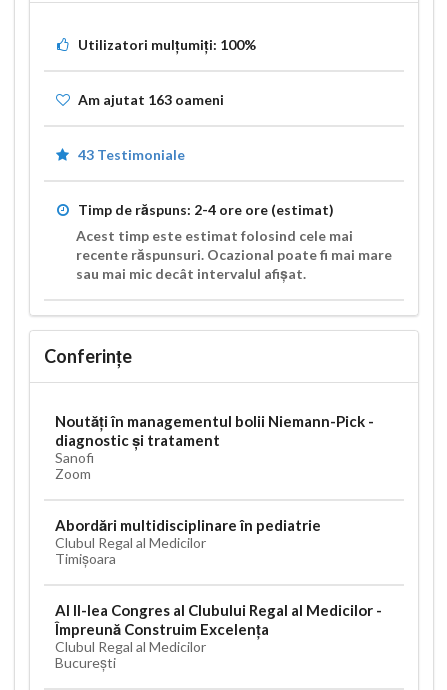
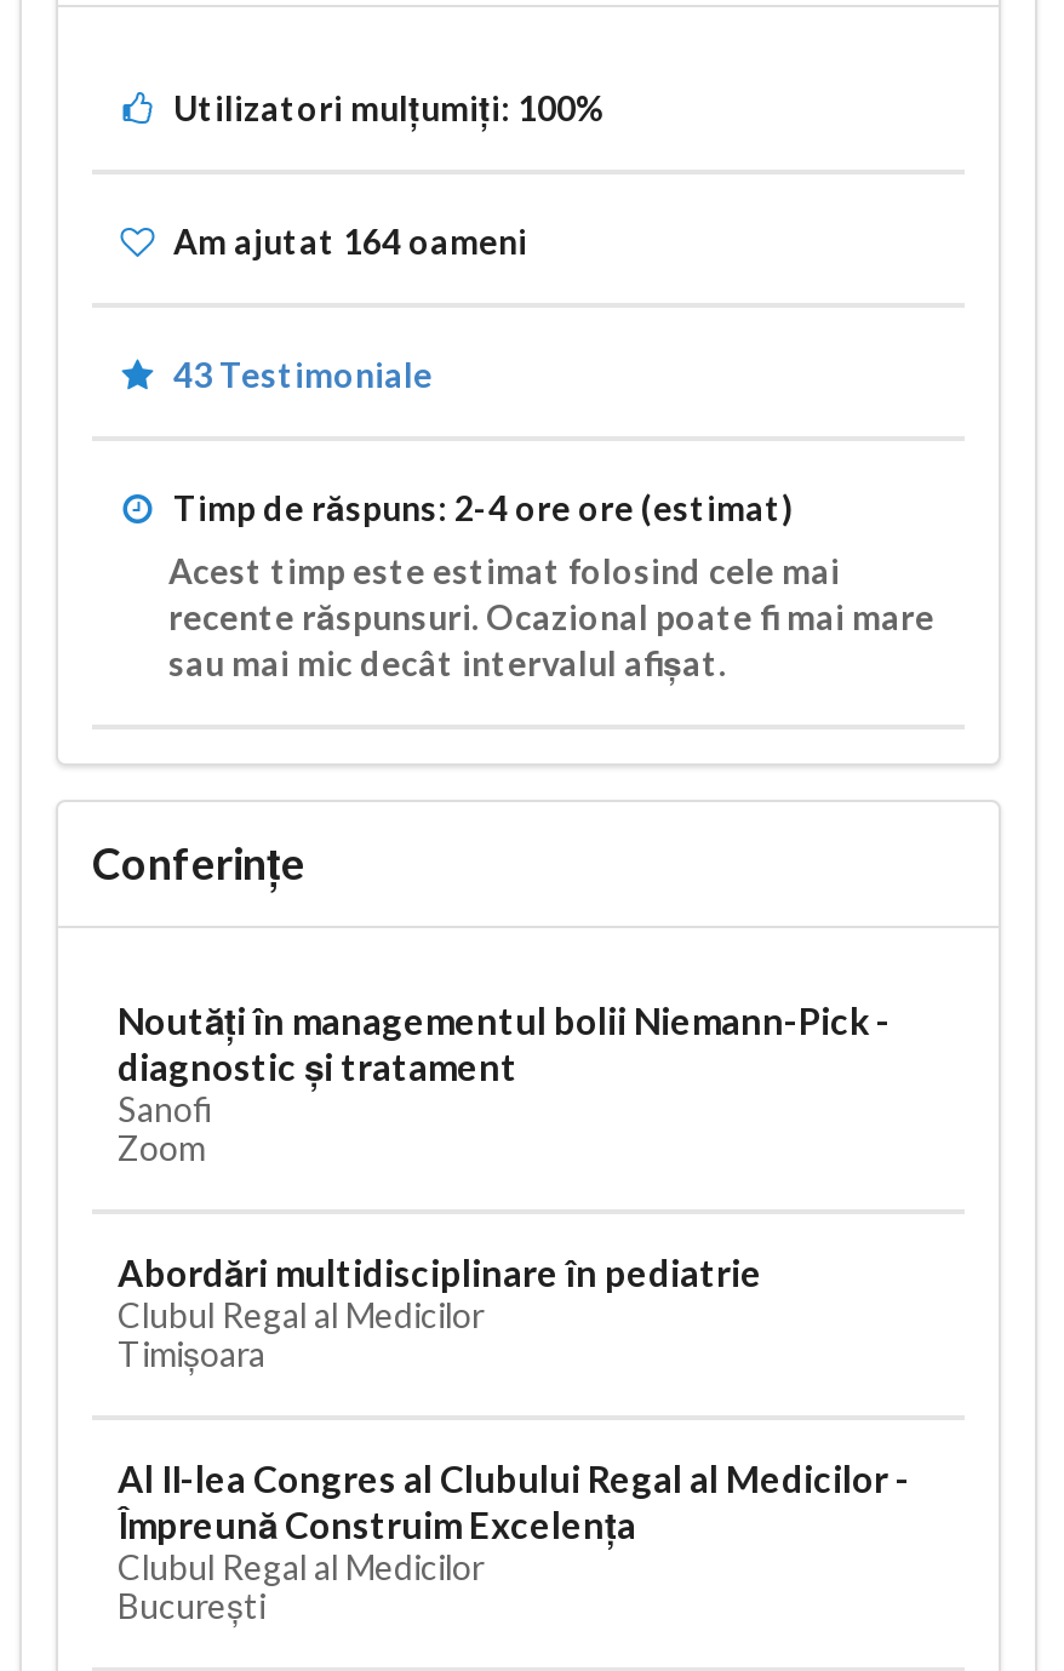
- Am ajutat 163 oameni
+ Am ajutat 164 oameni
